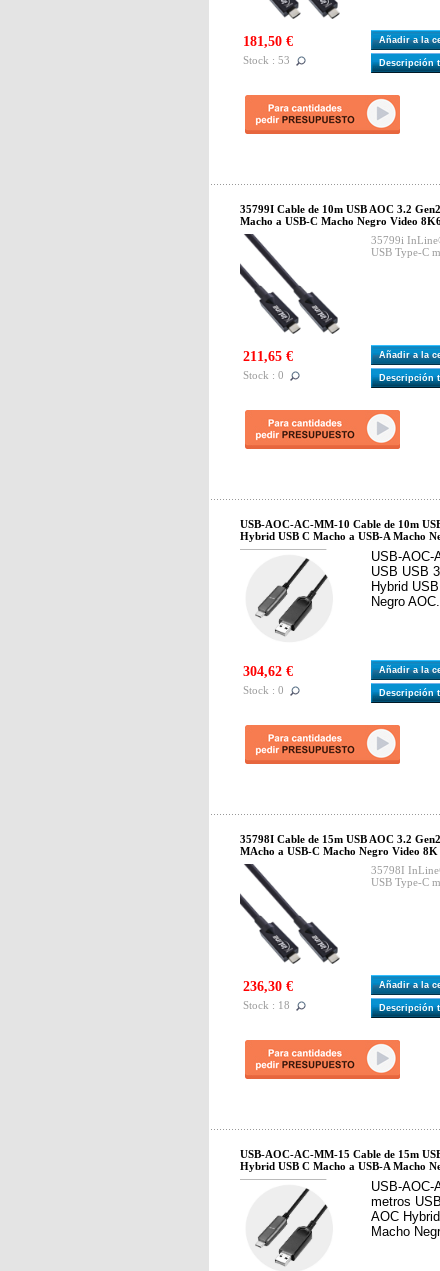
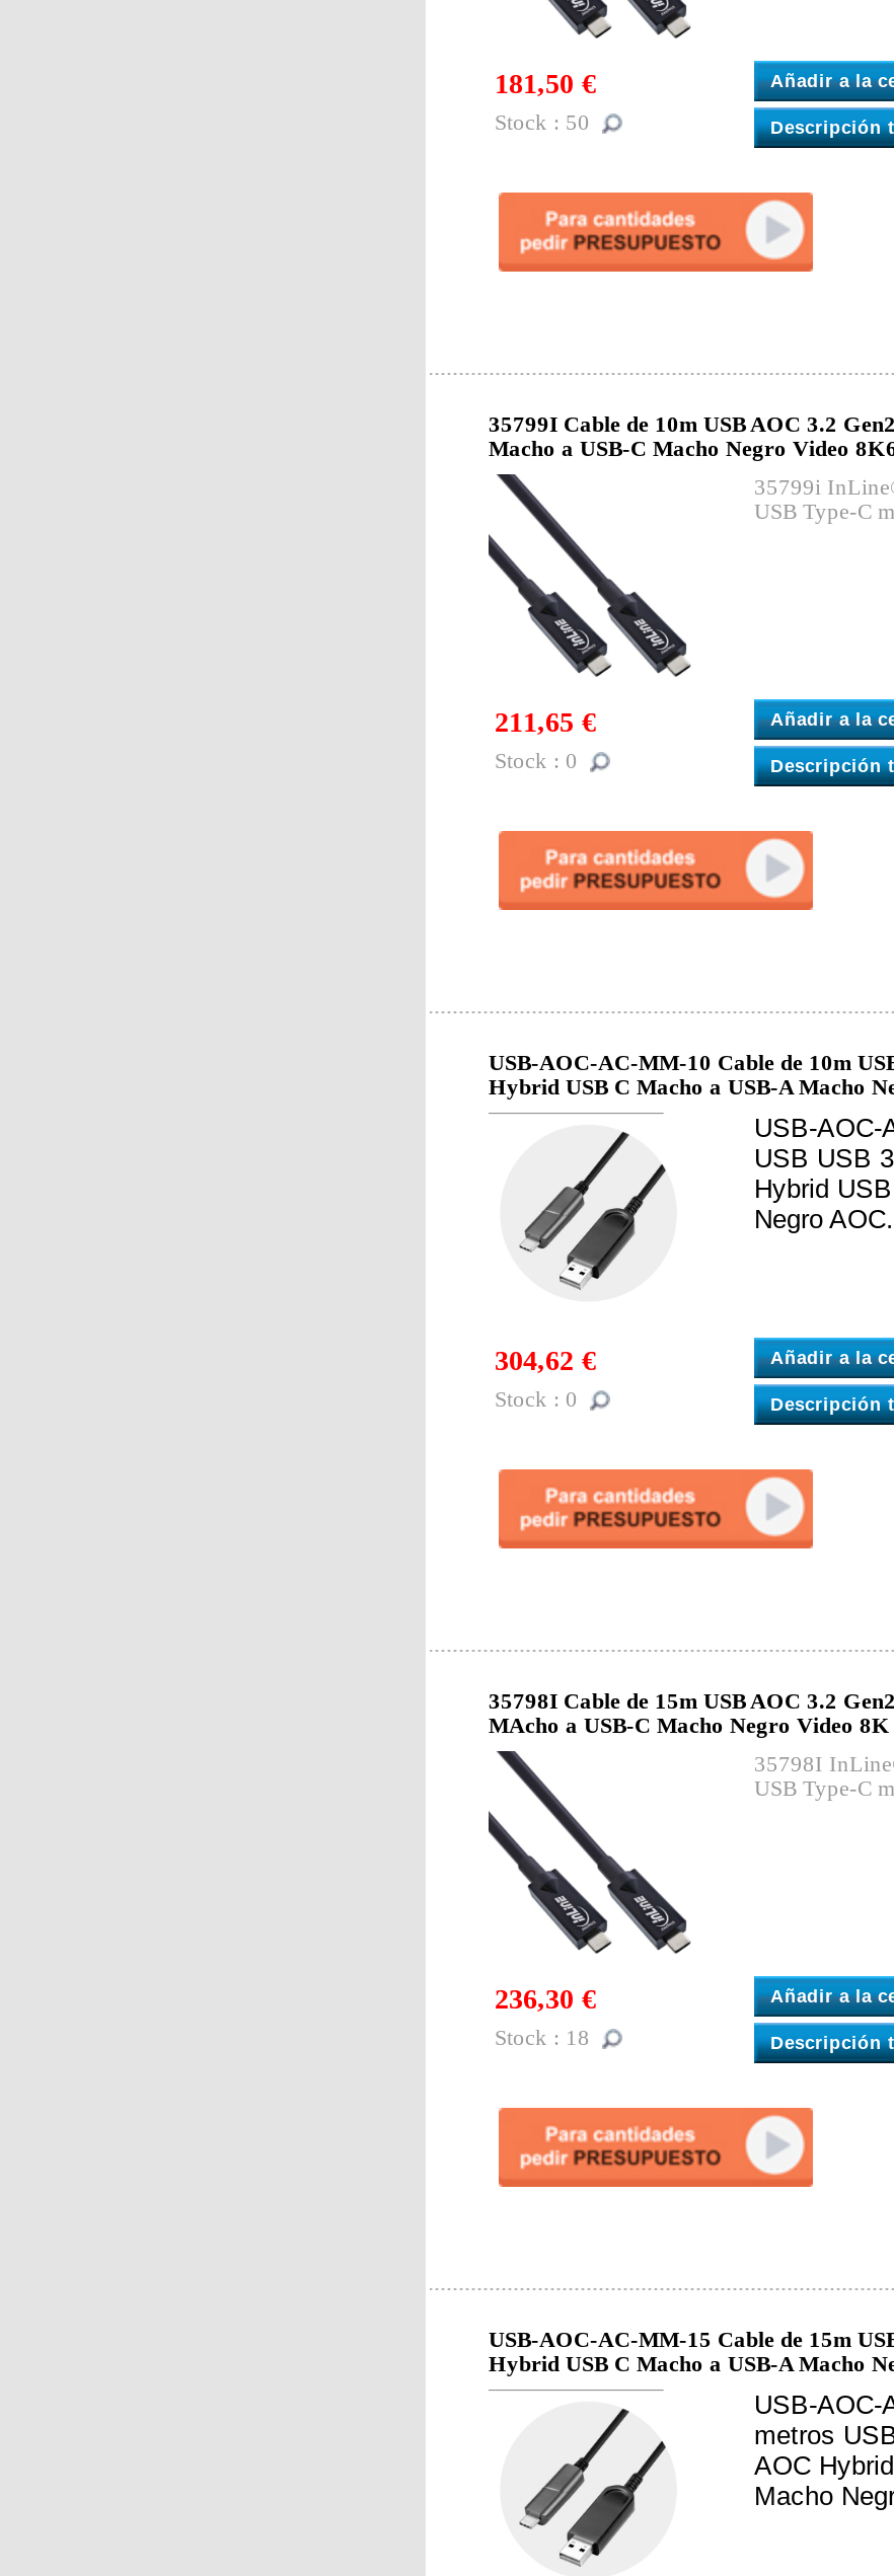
- Stock : 53
+ Stock : 50
